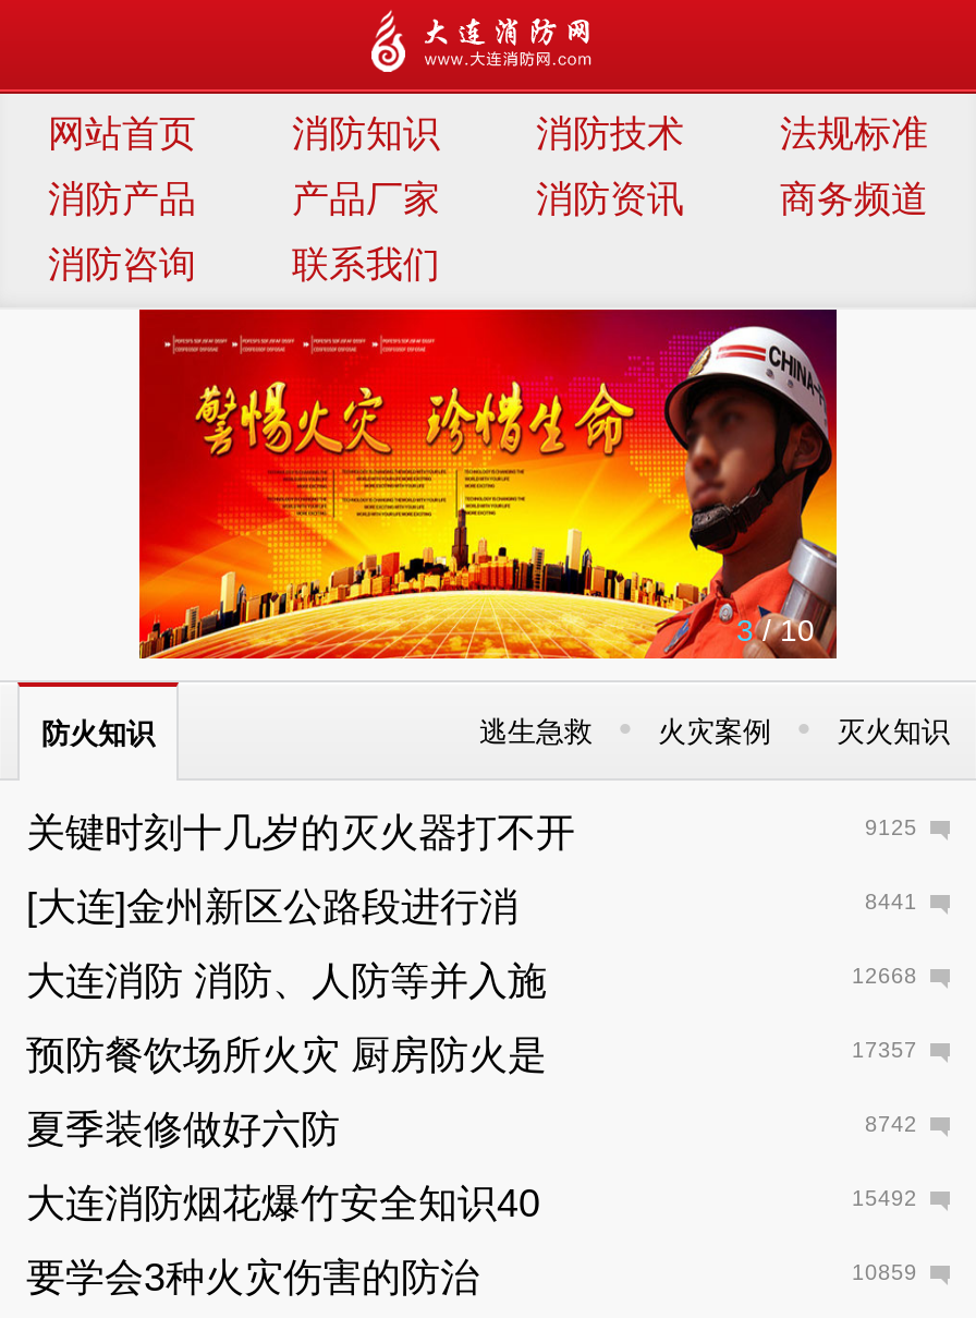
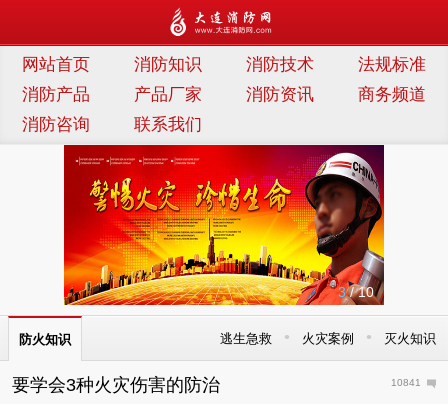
- 关键时刻十几岁的灭火器打不开
- 9125
- [大连]金州新区公路段进行消
- 8441
- 大连消防 消防、人防等并入施
- 12668
- 预防餐饮场所火灾 厨房防火是
- 17357
- 夏季装修做好六防
- 8742
- 大连消防烟花爆竹安全知识40
- 15492

- 10859
+ 10841
